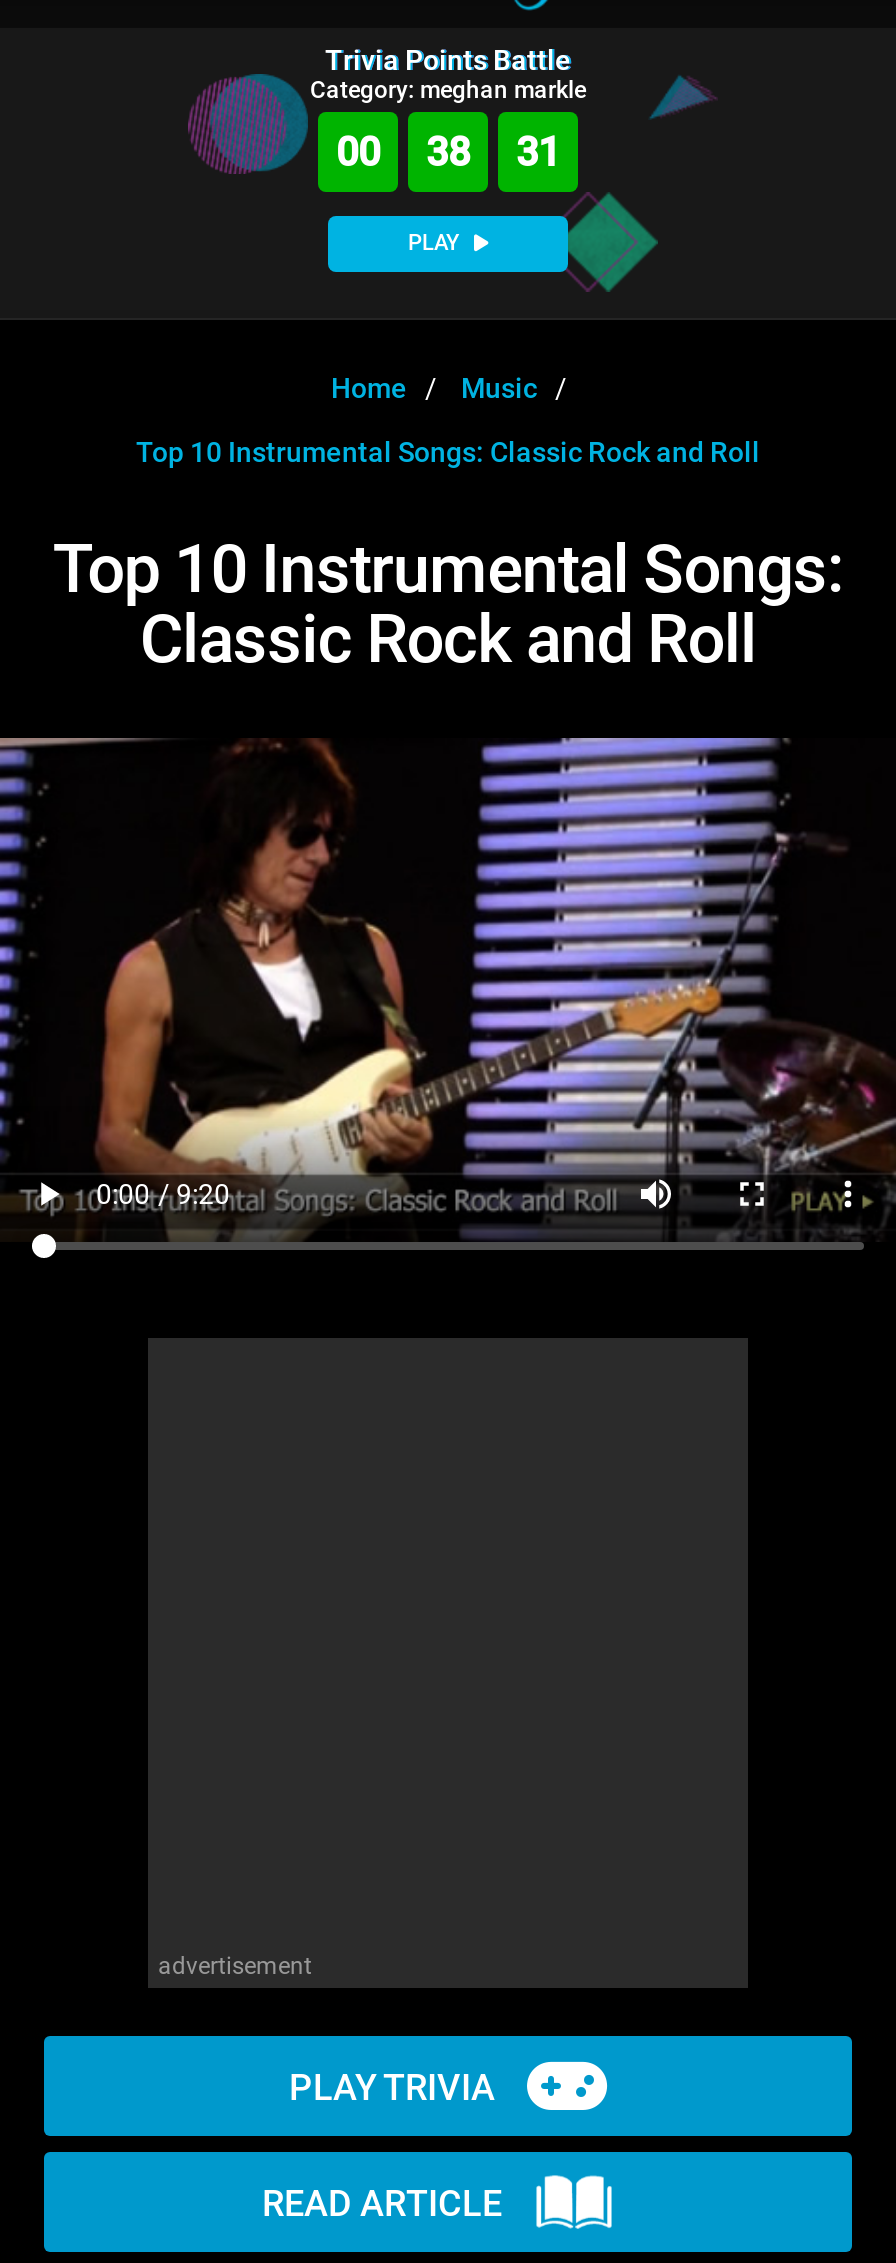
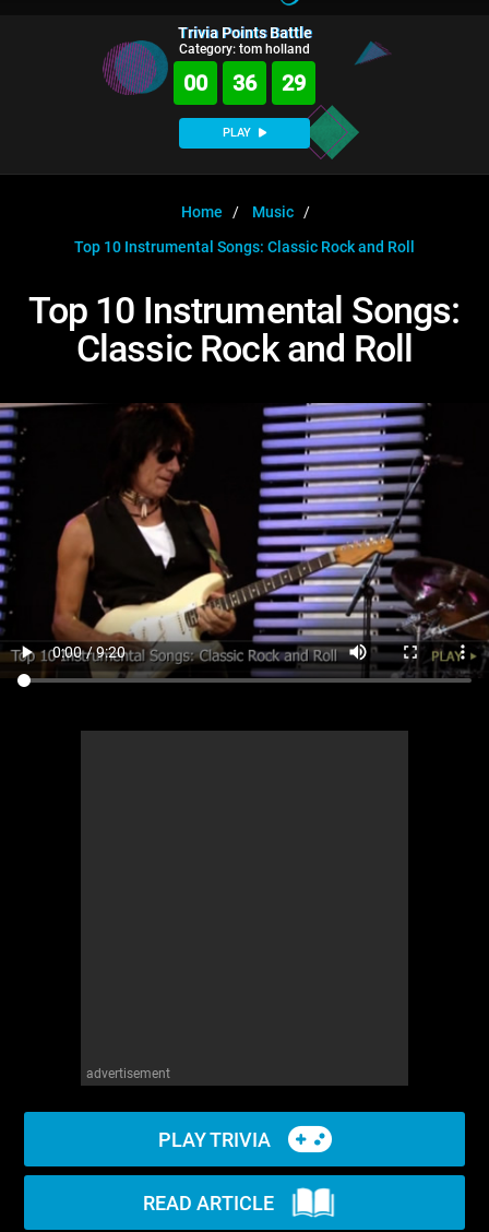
- Category: meghan markle
+ Category: tom holland

- 38
+ 36
